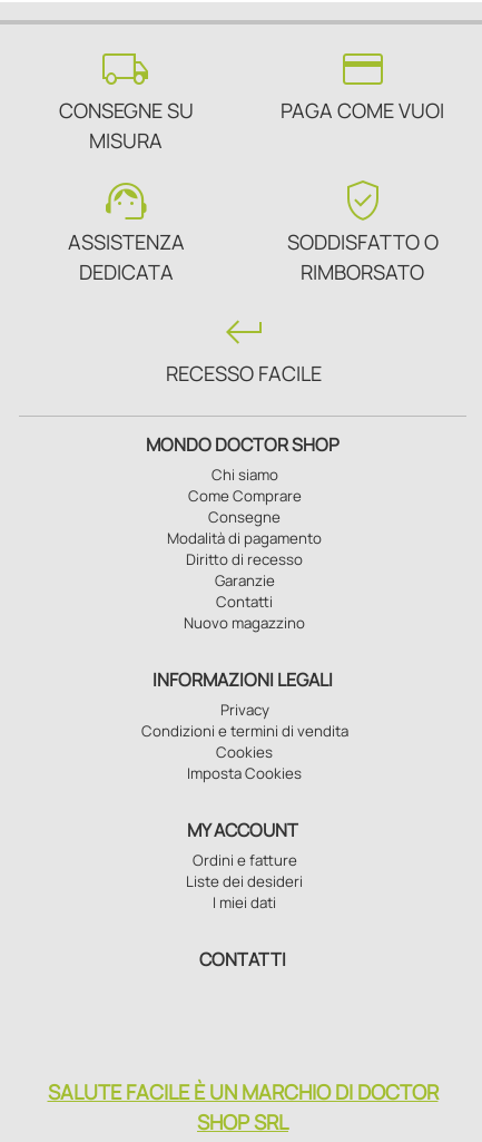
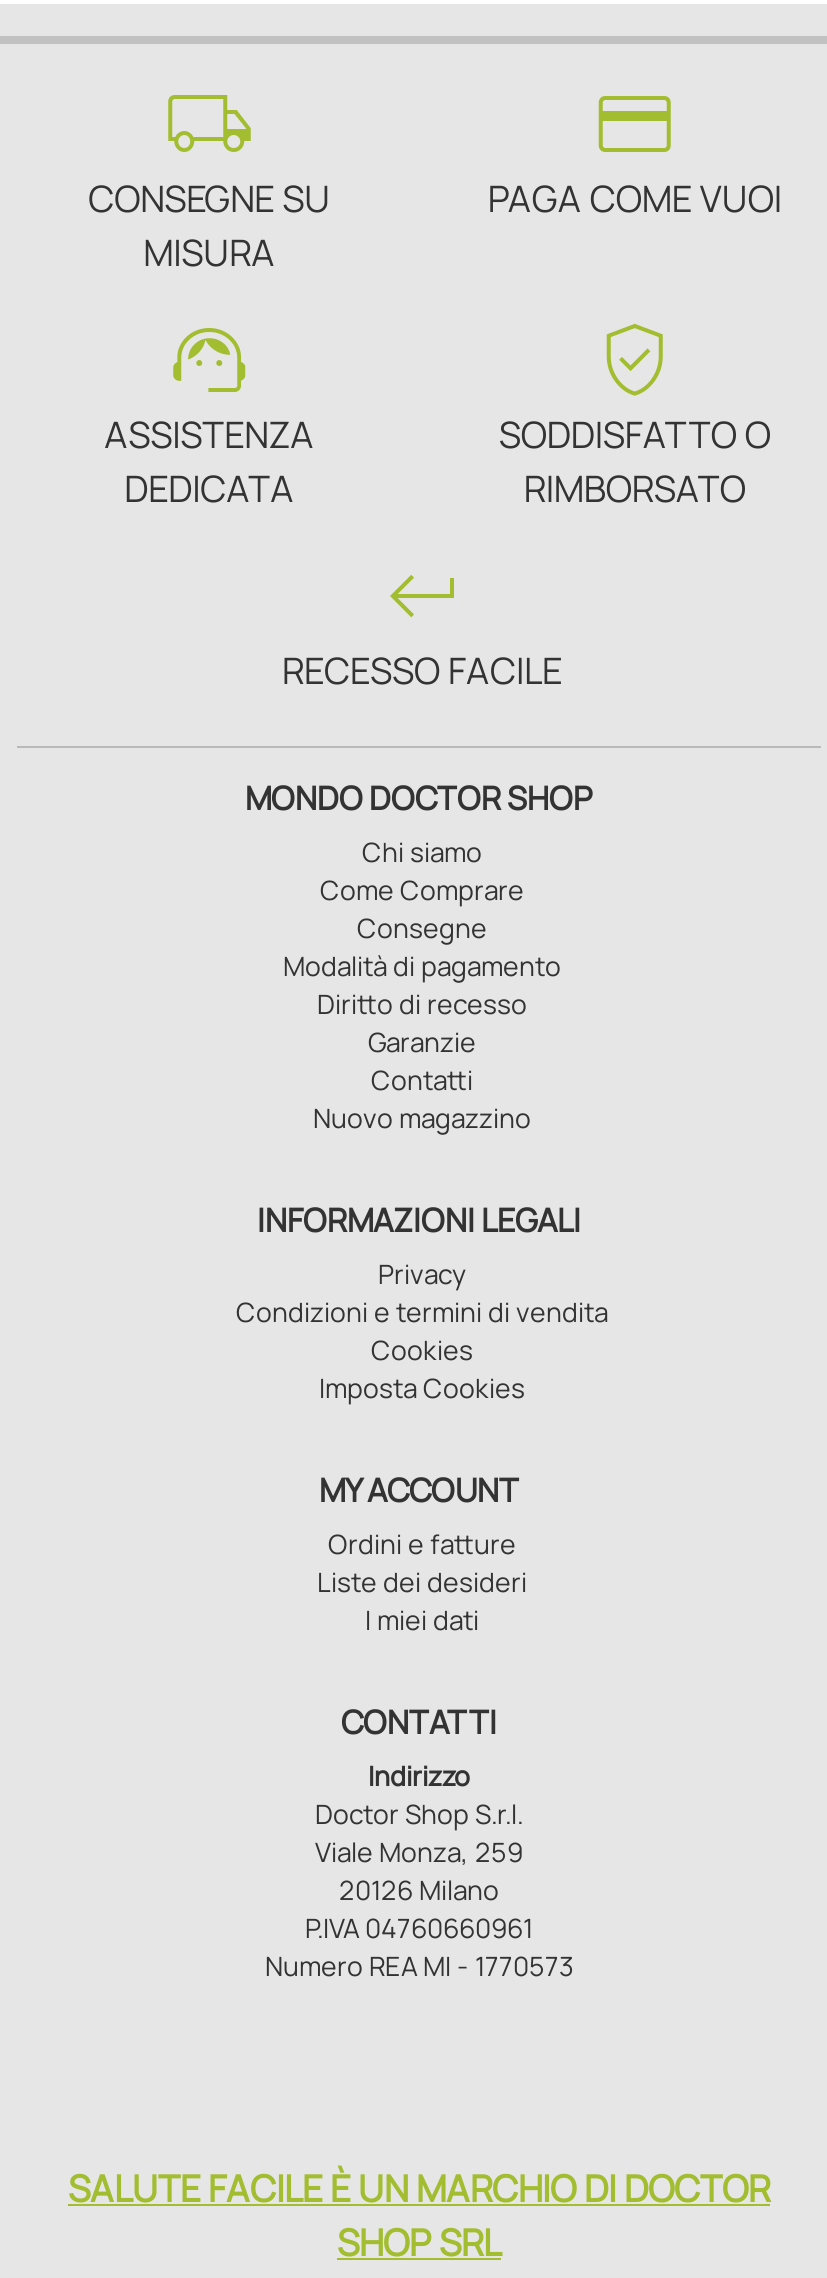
+ Indirizzo
+ Doctor Shop S.r.l.
+ Viale Monza, 259
+ 20126 Milano
+ P.IVA 04760660961
+ Numero REA MI - 1770573
